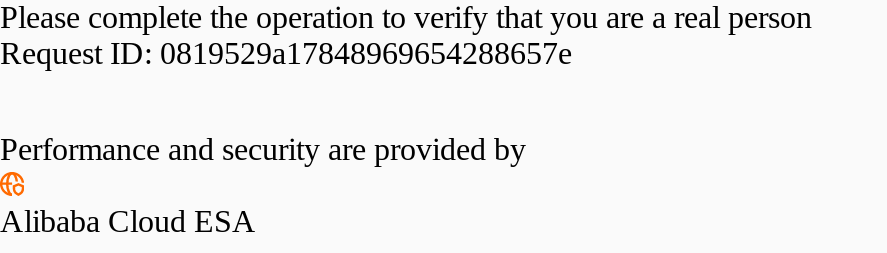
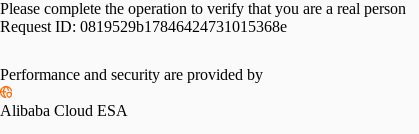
- Request ID: 0819529a17848969654288657e
+ Request ID: 0819529b17846424731015368e
